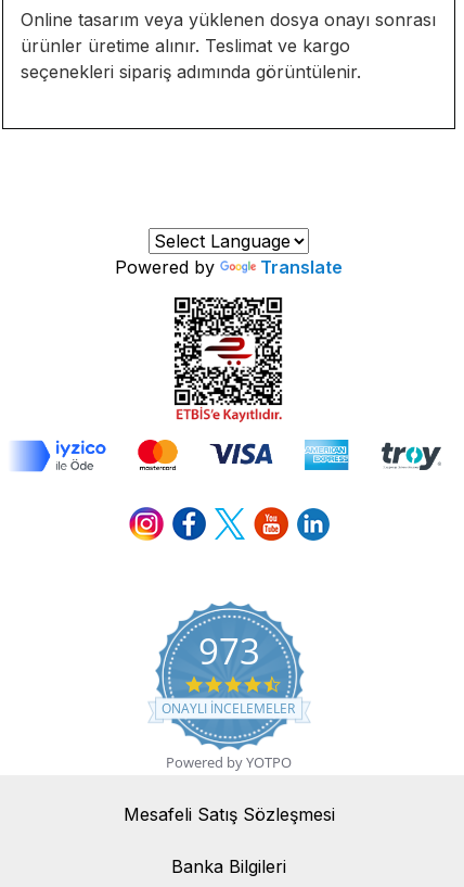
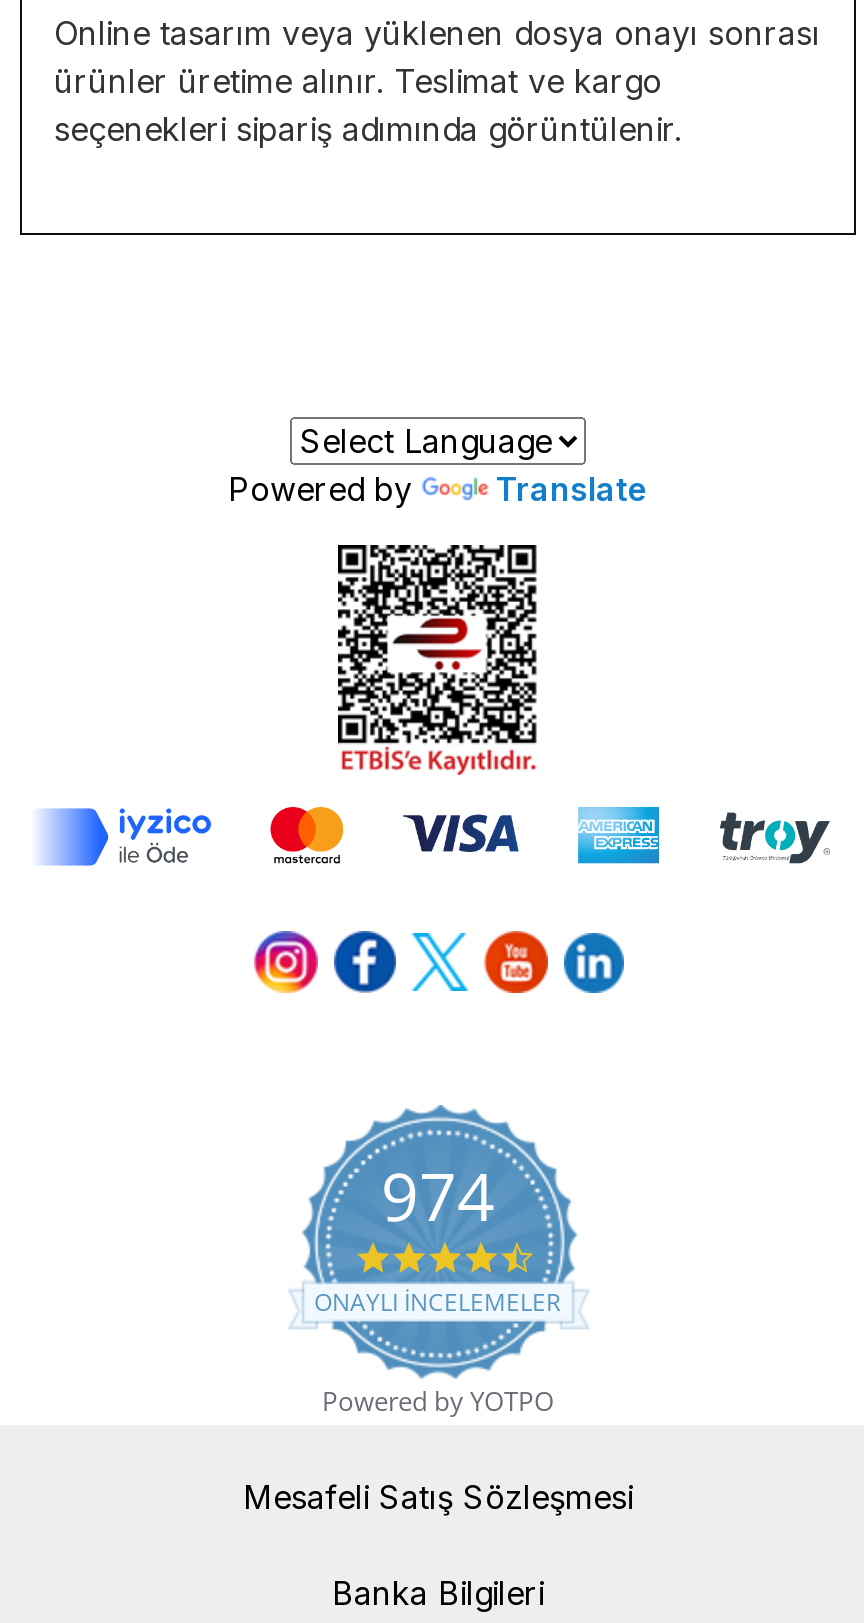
- 973
+ 974
